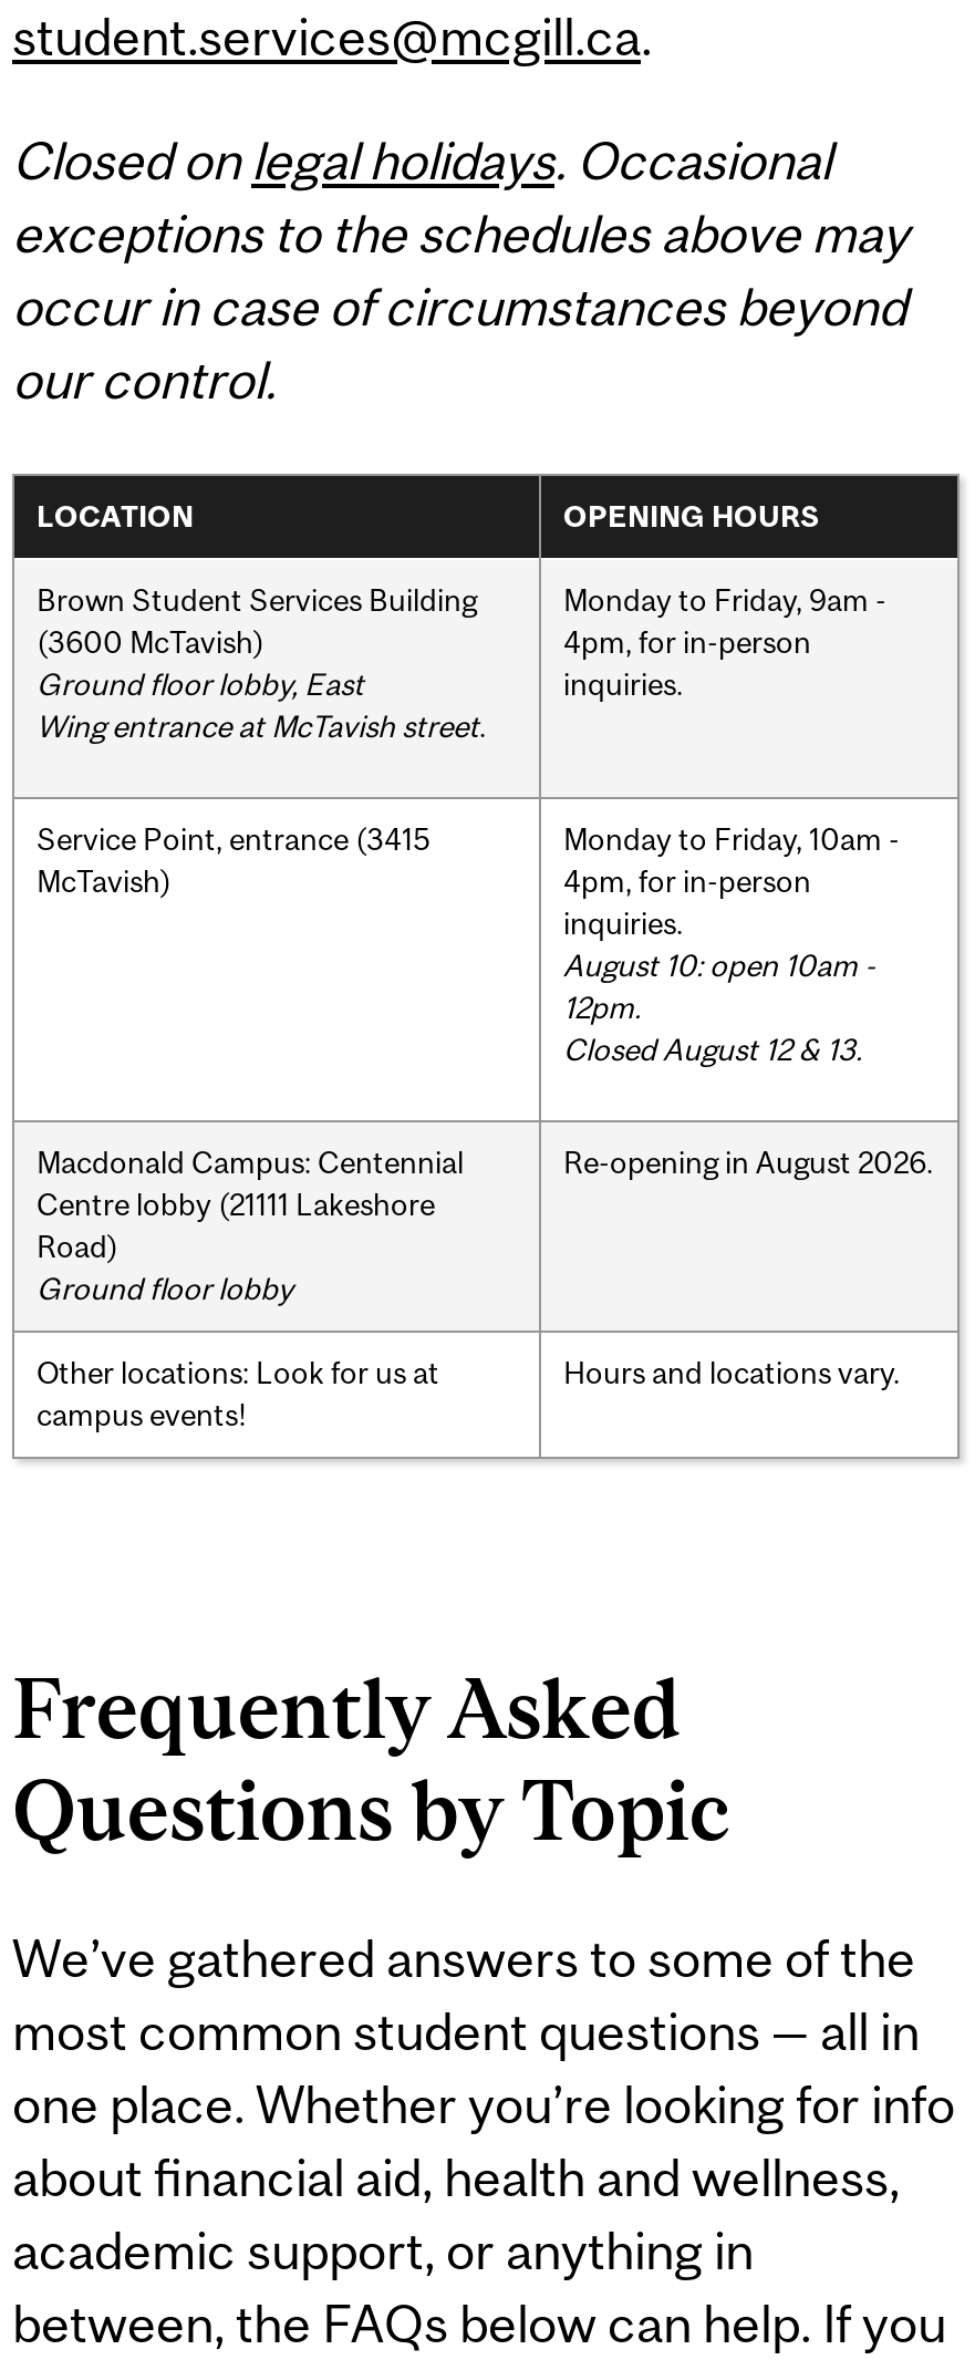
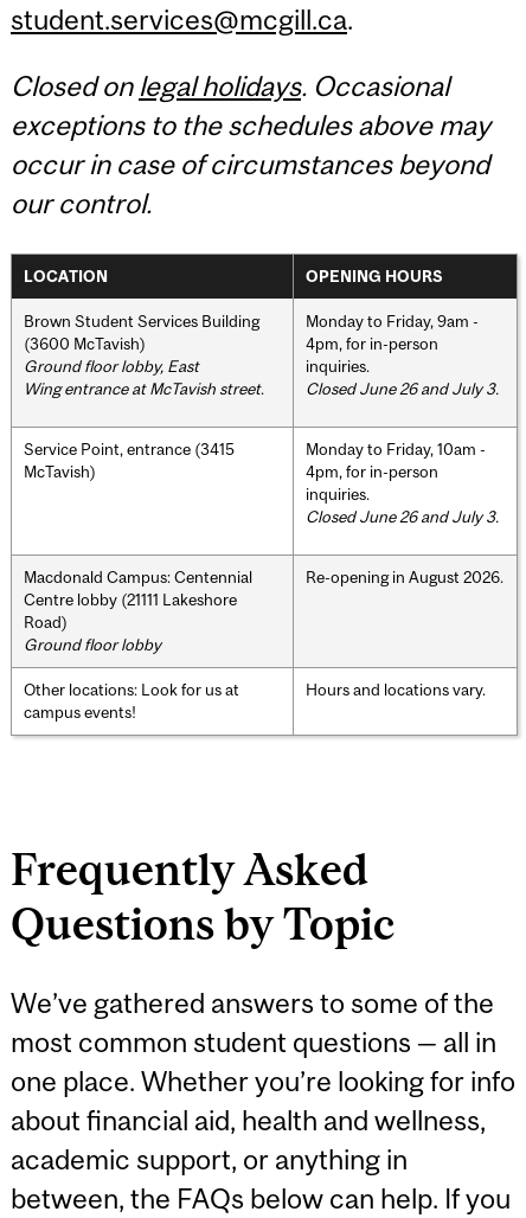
+ Closed June 26 and July 3.

- August 10: open 10am -
- 12pm.
- Closed August 12 & 13.
+ Closed June 26 and July 3.
